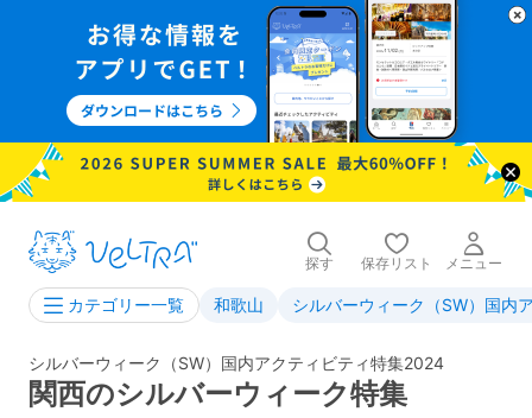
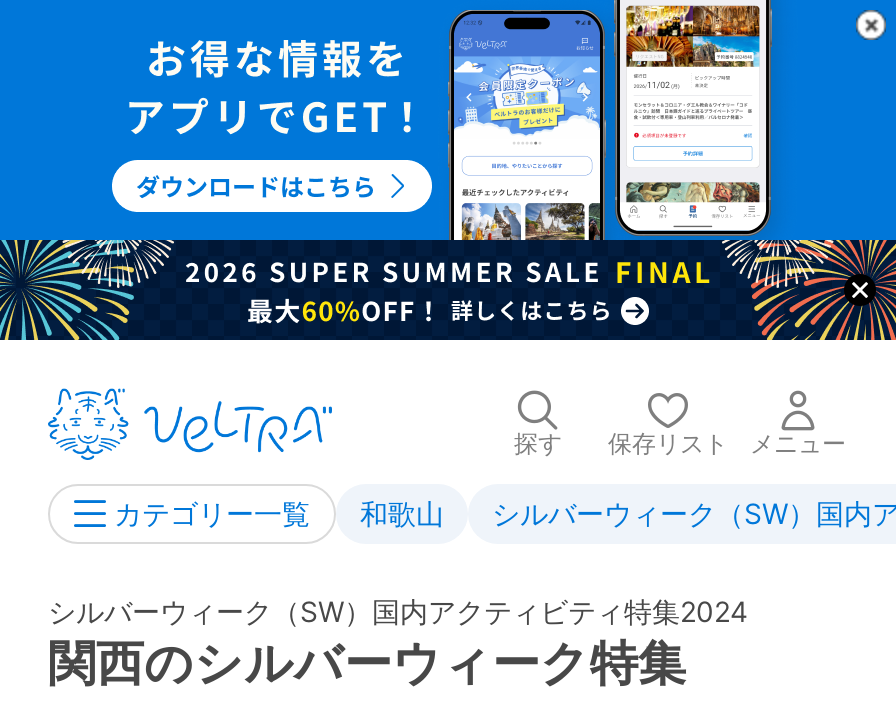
- [image]
+ [image]
